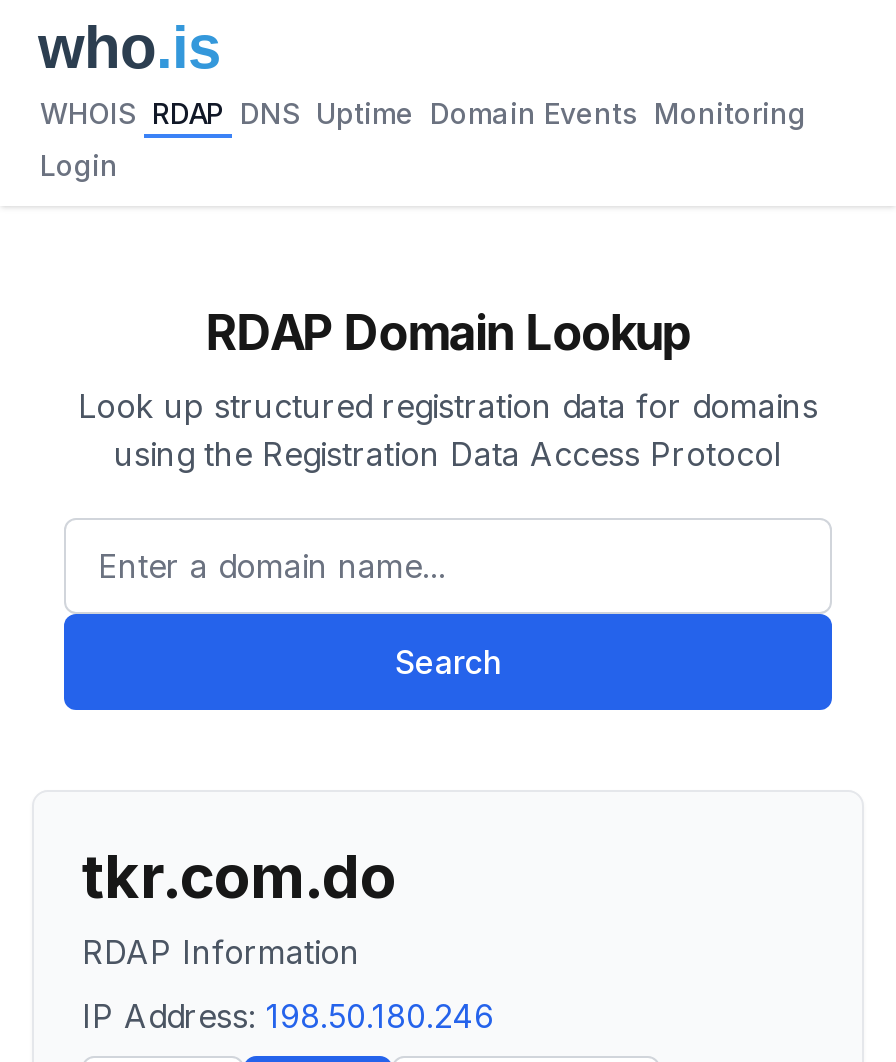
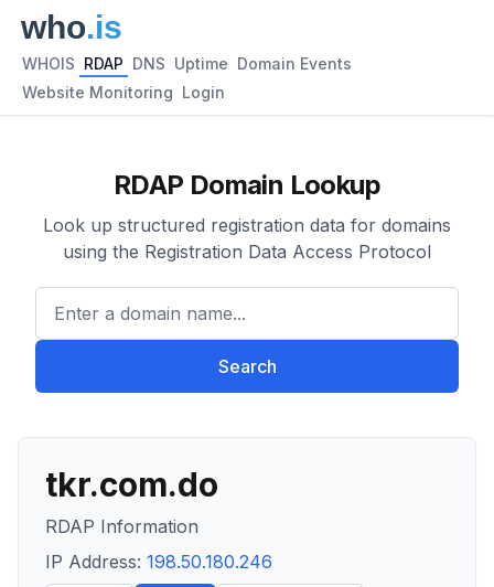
- WHOIS RDAP DNS Uptime Domain Events Monitoring
+ WHOIS RDAP DNS Uptime Domain Events

- Login
+ Website Monitoring Login
